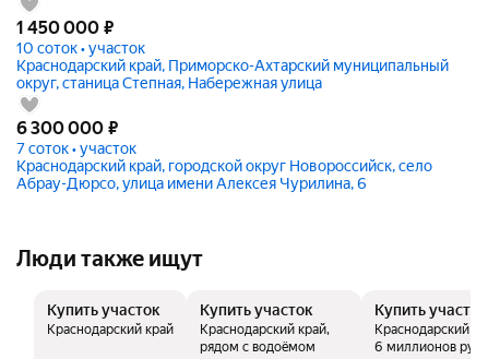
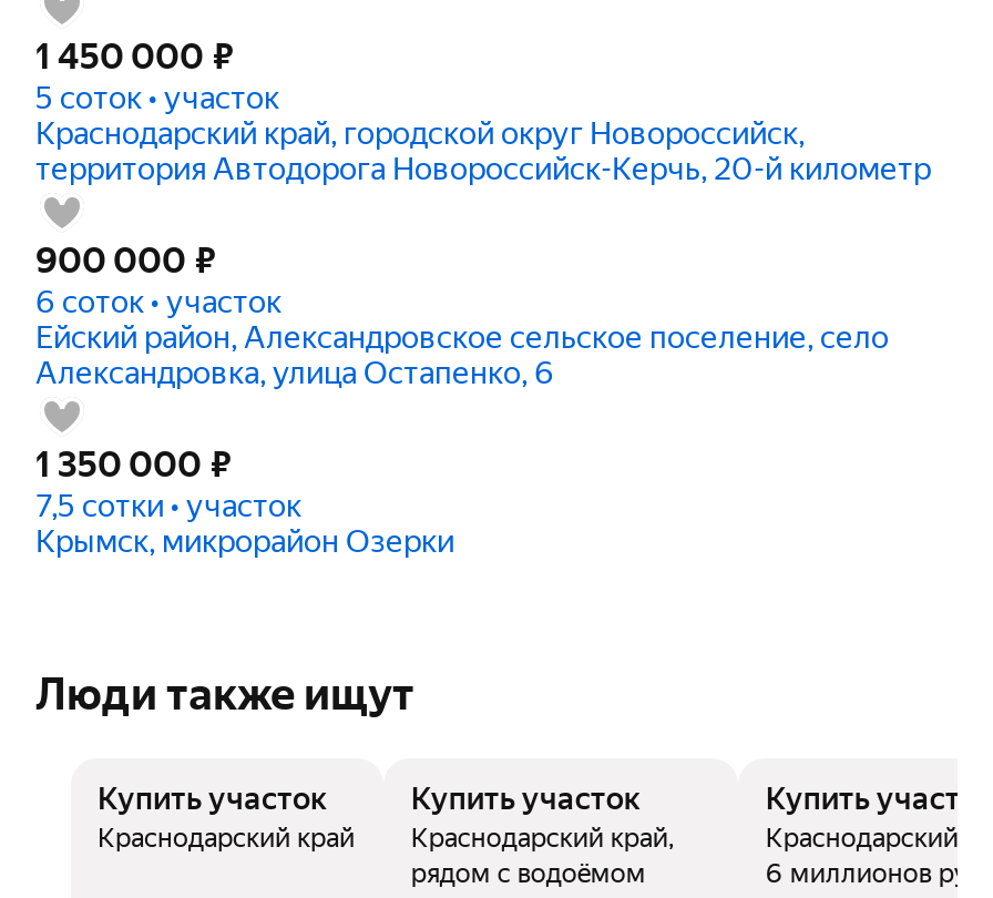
- 10 соток • участок
- Краснодарский край, Приморско-Ахтарский муниципальный
- округ, станица Степная, Набережная улица
- 6 300 000 ₽
- 7 соток • участок
- Краснодарский край, городской округ Новороссийск, село
- Абрау-Дюрсо, улица имени Алексея Чурилина, 6
+ 5 соток • участок
+ Краснодарский край, городской округ Новороссийск,
+ территория Автодорога Новороссийск-Керчь, 20-й километр
+ 900 000 ₽
+ 6 соток • участок
+ Ейский район, Александровское сельское поселение, село
+ Александровка, улица Остапенко, 6
+ 1 350 000 ₽
+ 7,5 сотки • участок
+ Крымск, микрорайон Озерки
